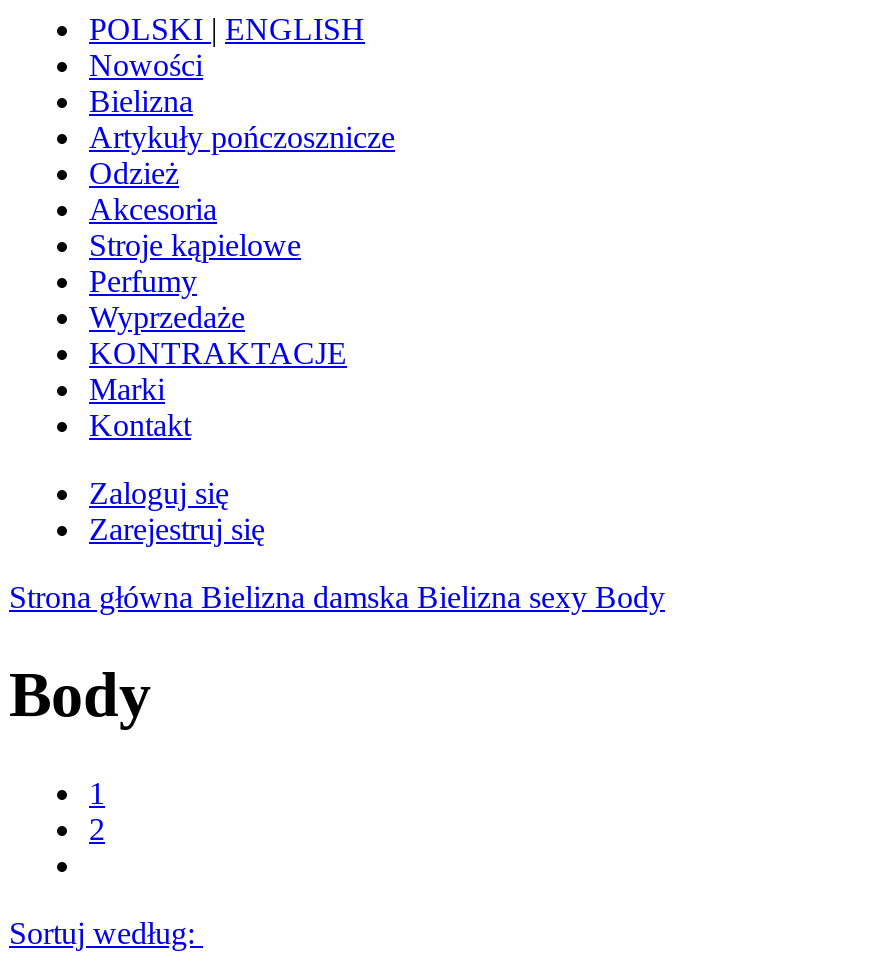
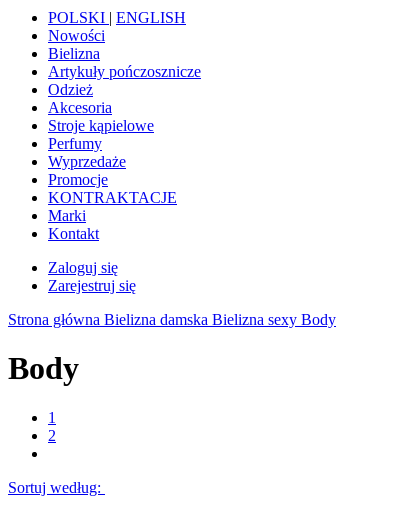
+ Promocje
